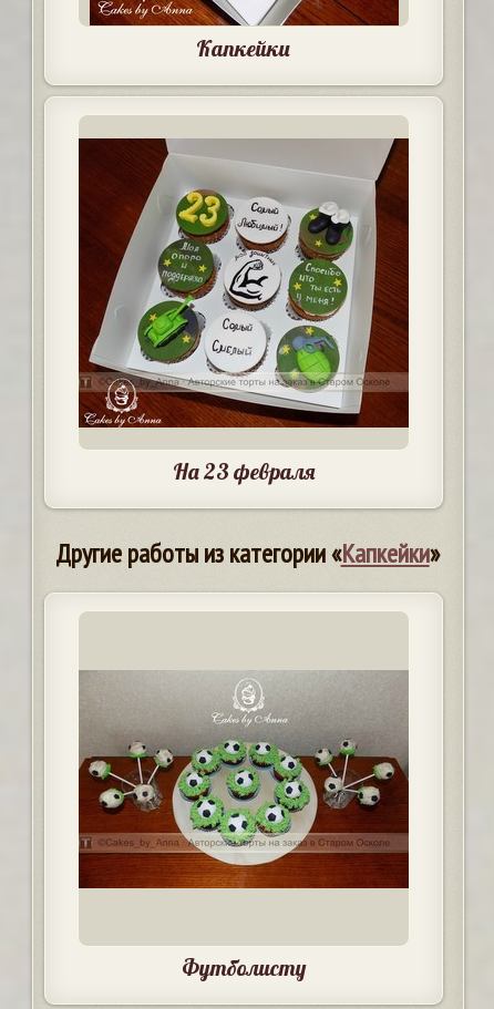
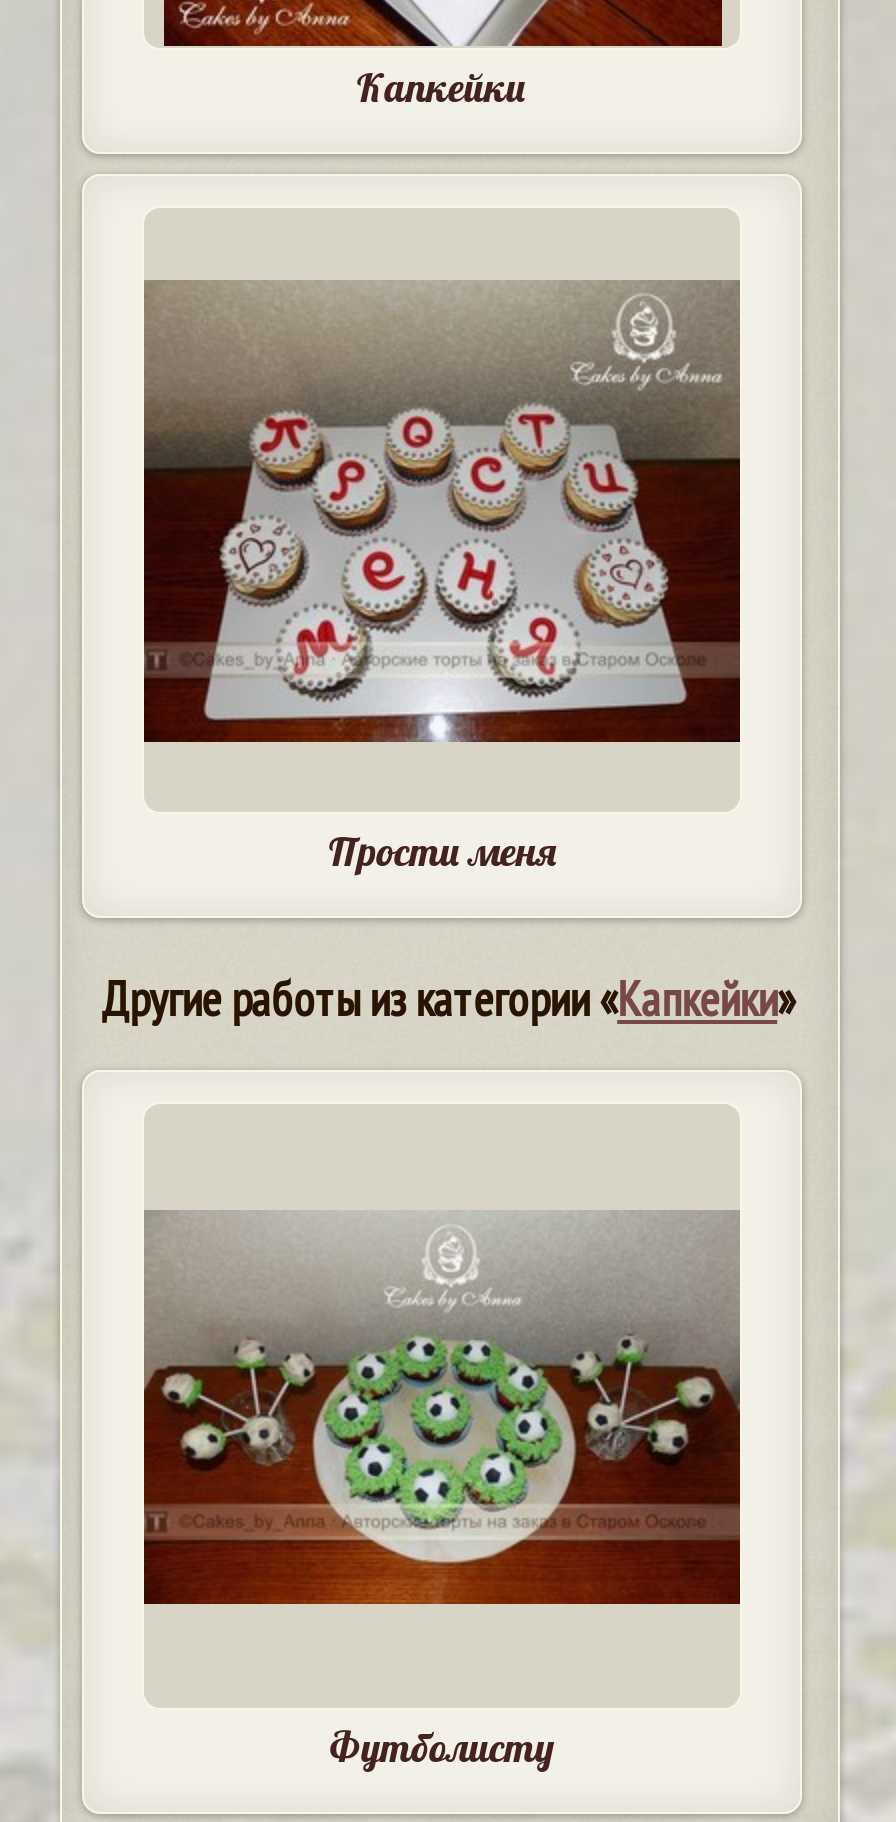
- [image]
- На 23 февраля
+ [image]
+ Прости меня
